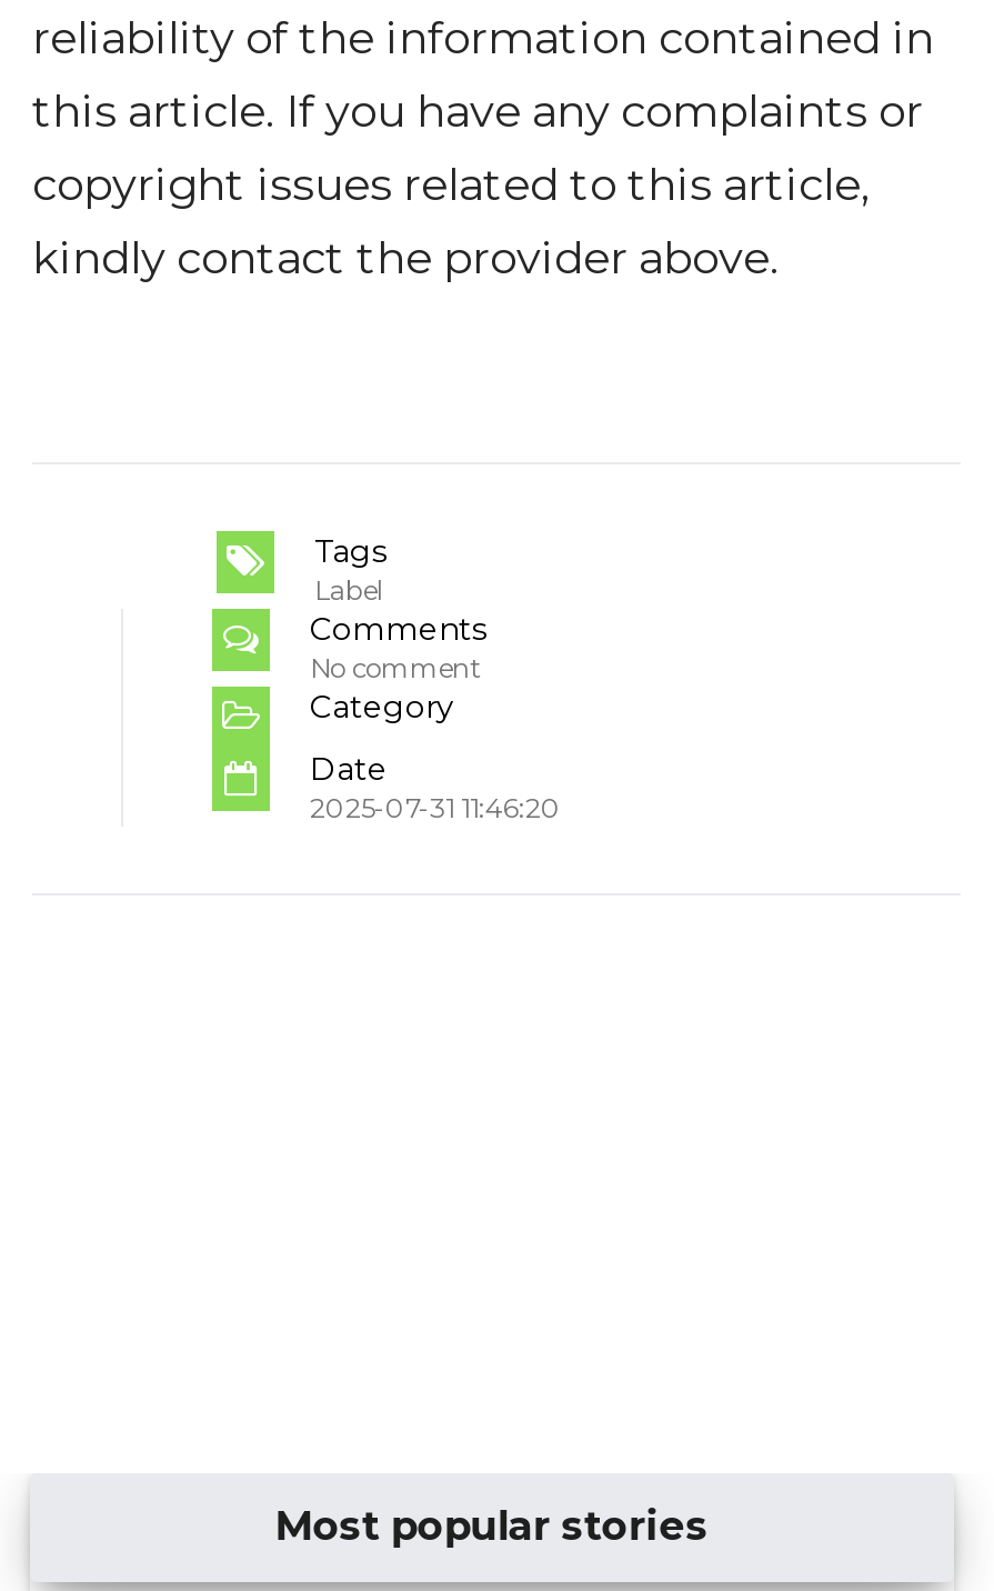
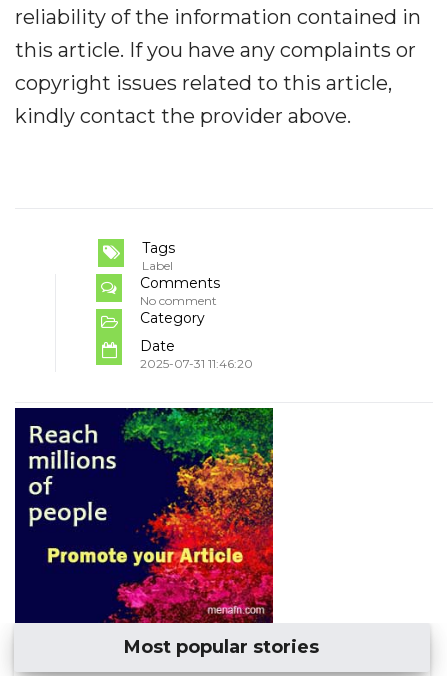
+ [image]
